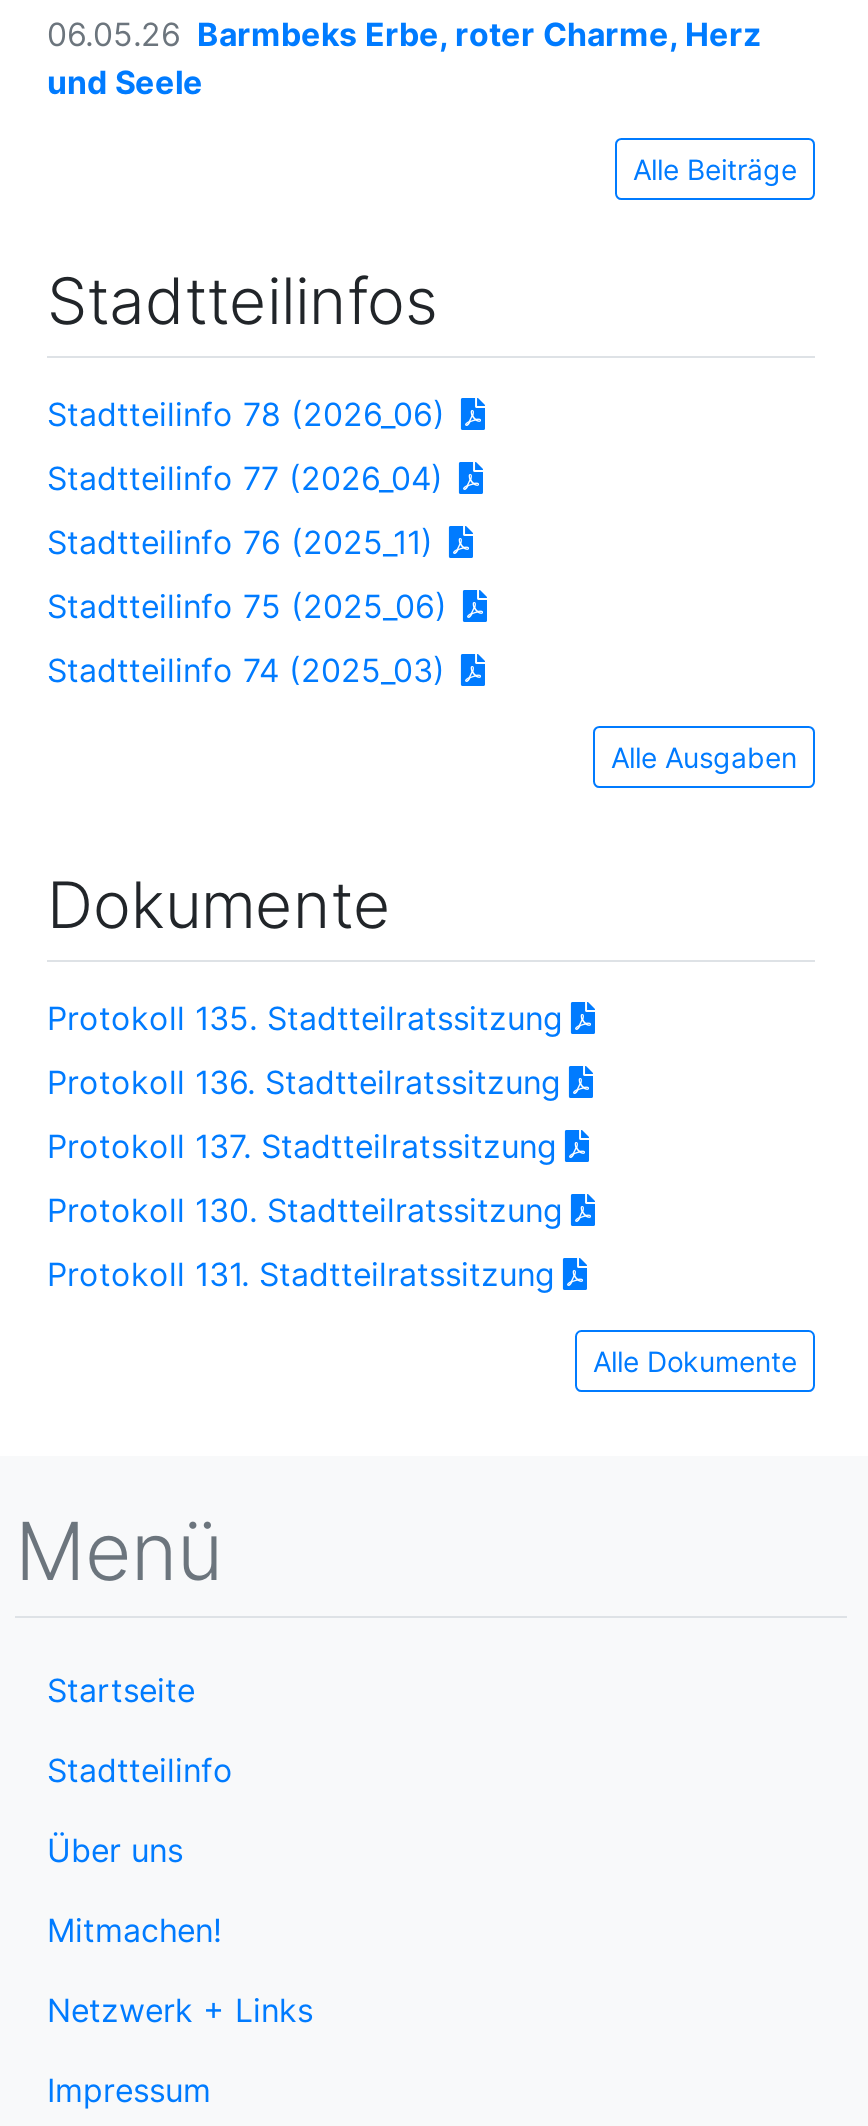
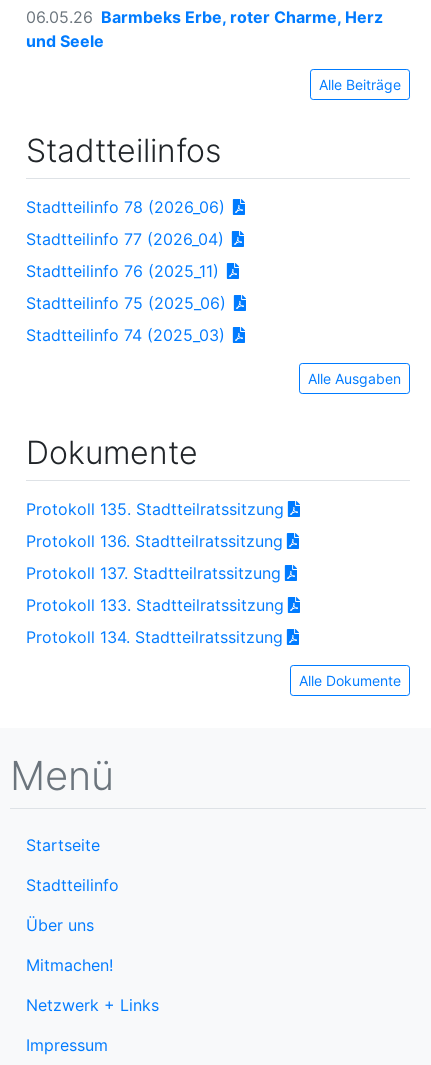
- Protokoll 130. Stadtteilratssitzung
+ Protokoll 133. Stadtteilratssitzung

- Protokoll 131. Stadtteilratssitzung
+ Protokoll 134. Stadtteilratssitzung
